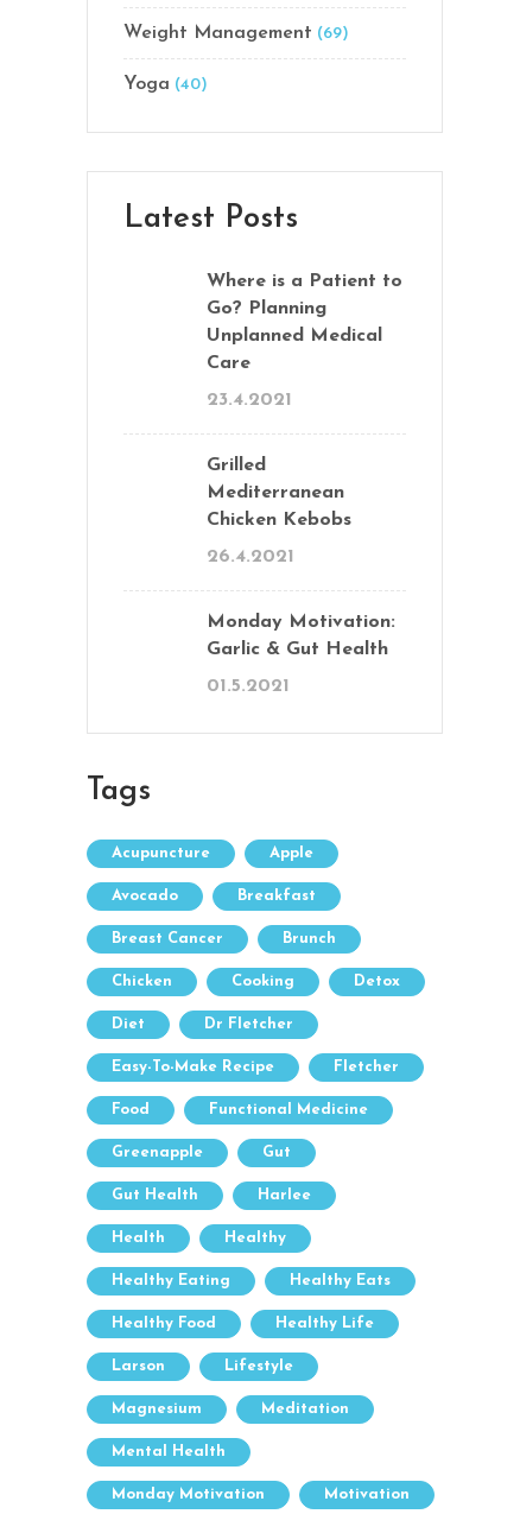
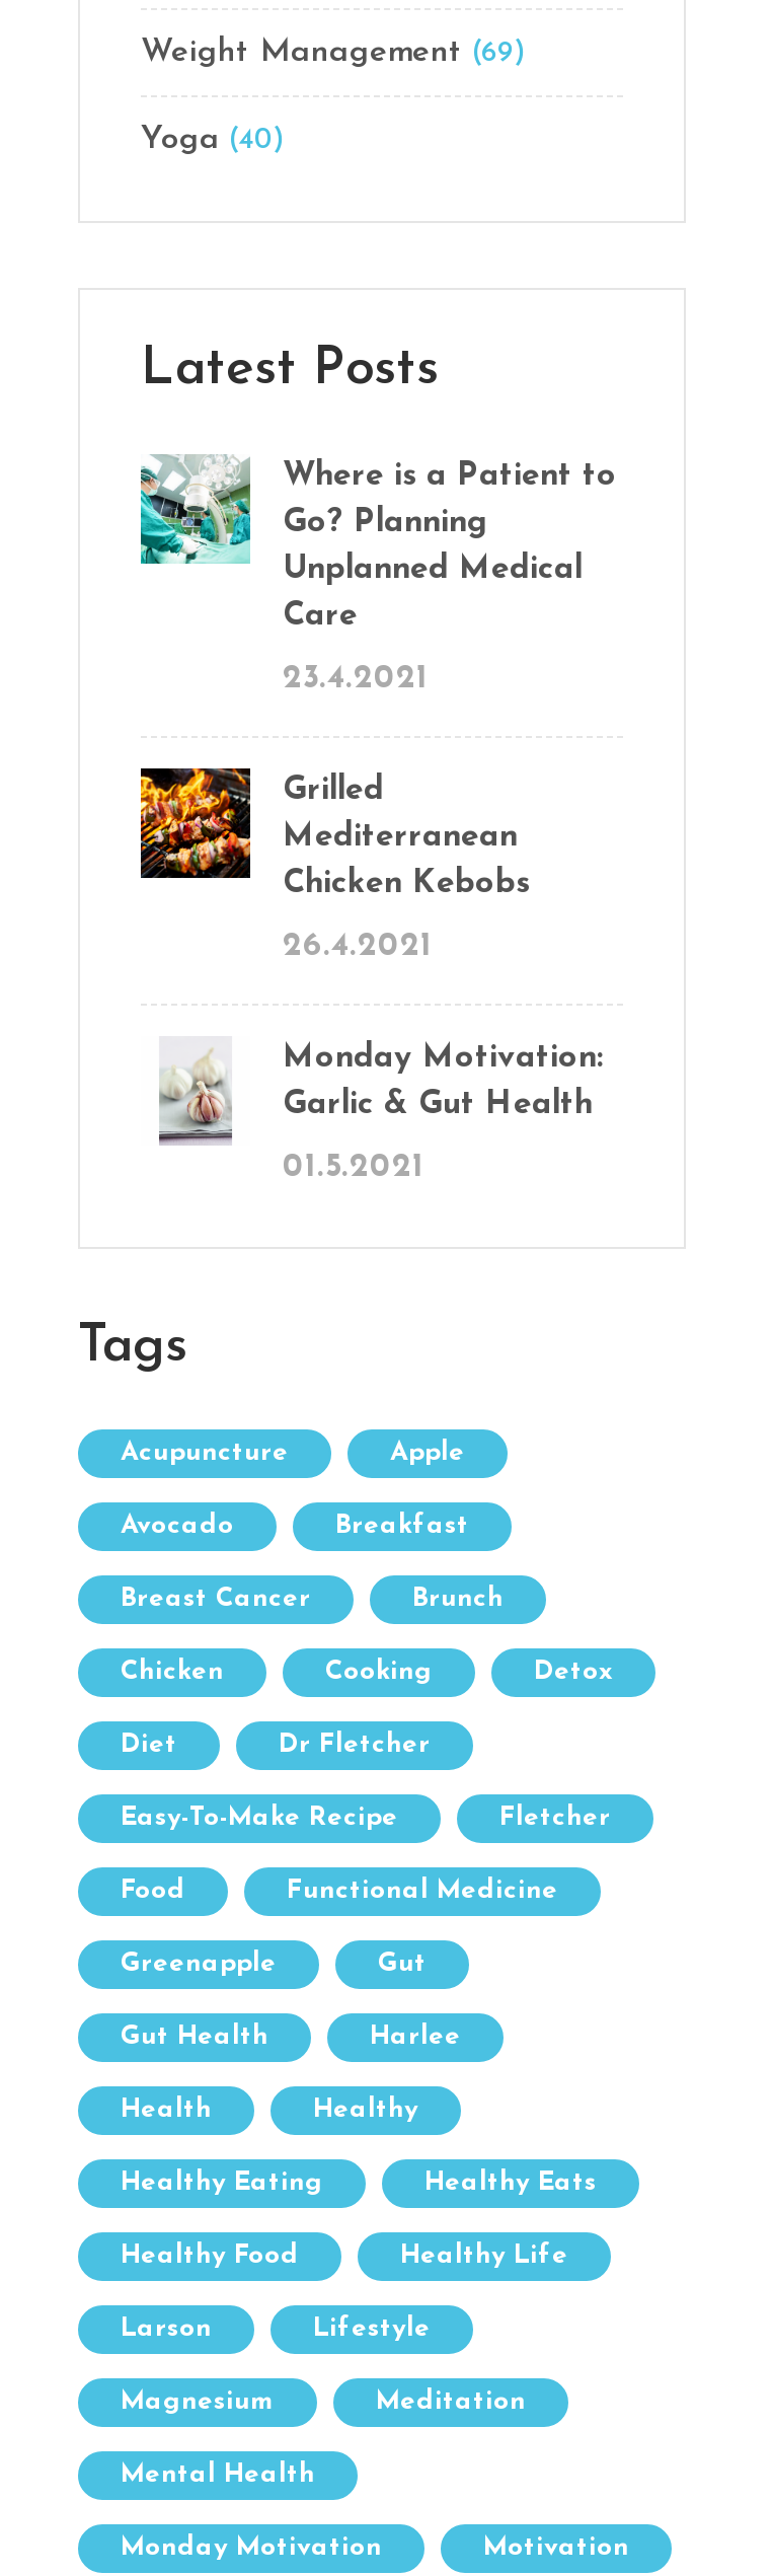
+ [image]

+ [image]

+ [image]
